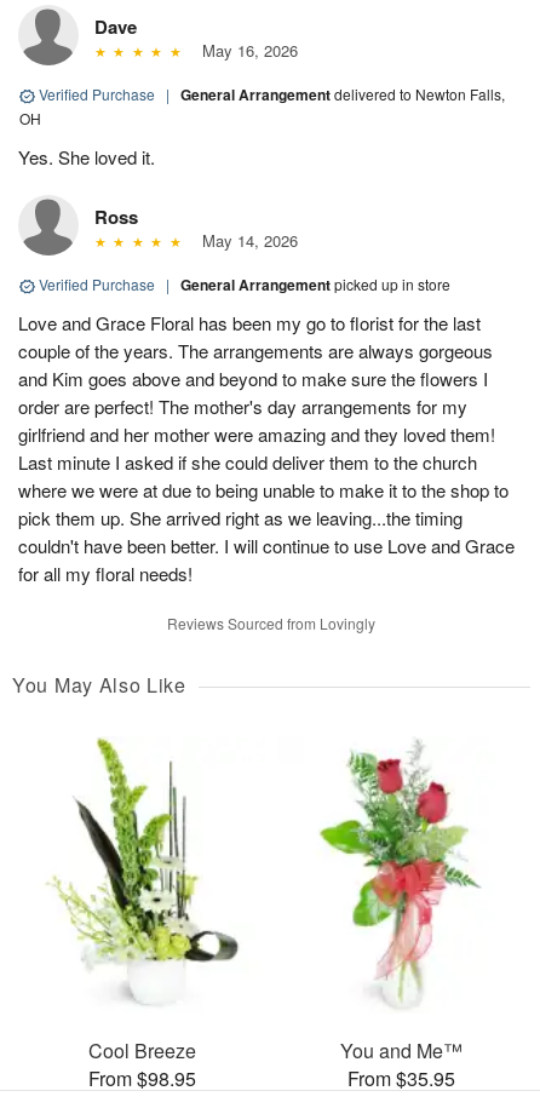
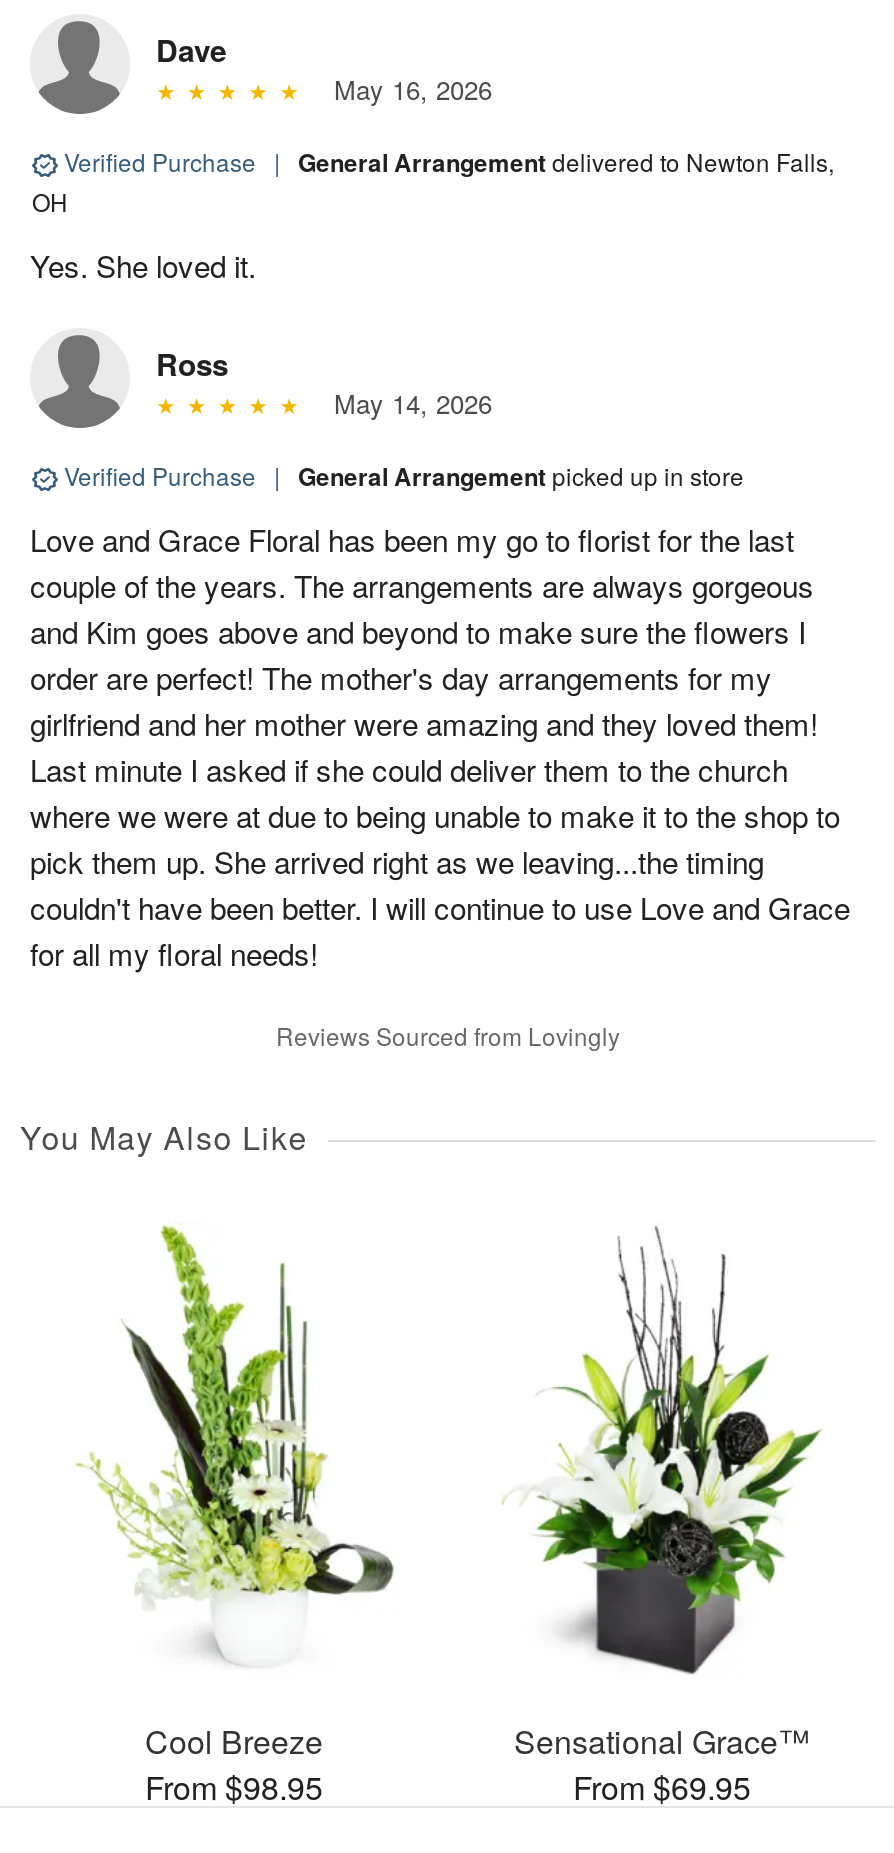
- [image]
- You and Me™
- From $35.95
+ [image]
+ Sensational Grace™
+ From $69.95
